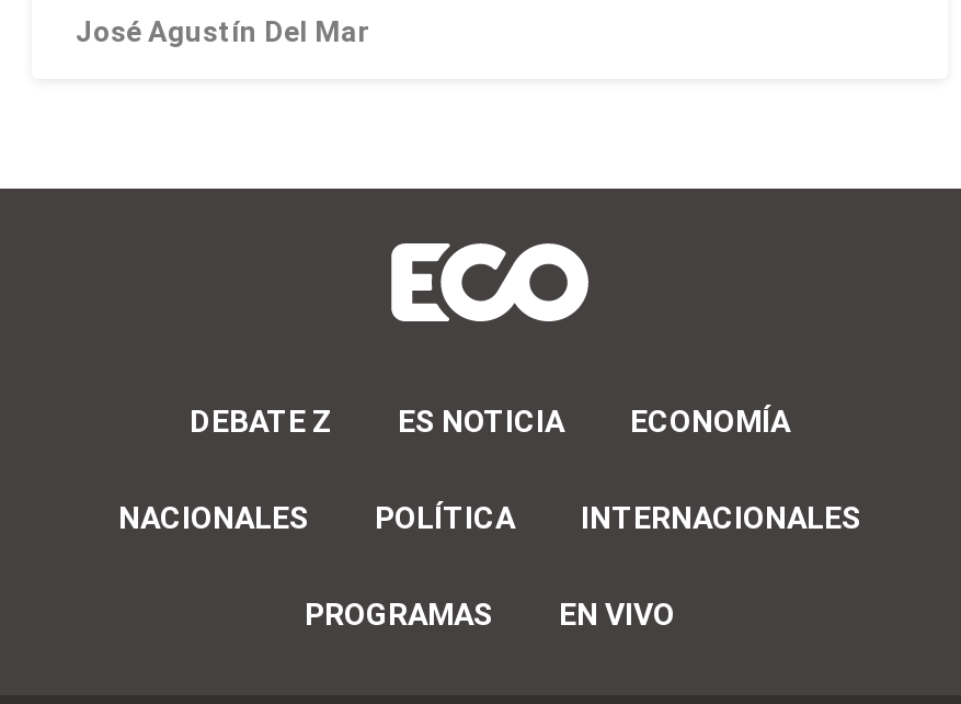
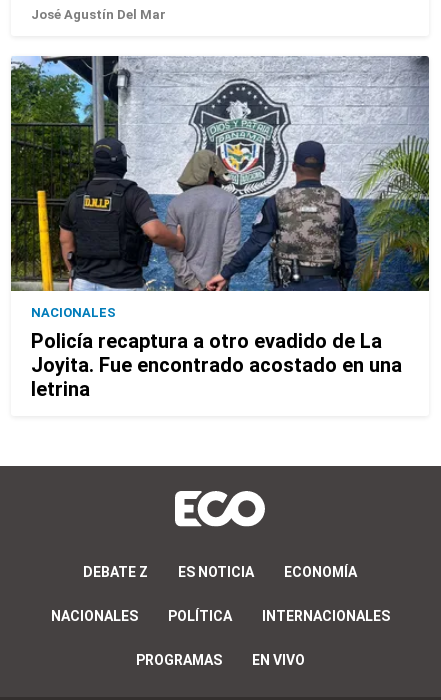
+ [image]
+ NACIONALES
+ Policía recaptura a otro evadido de La
+ Joyita. Fue encontrado acostado en una
+ letrina
